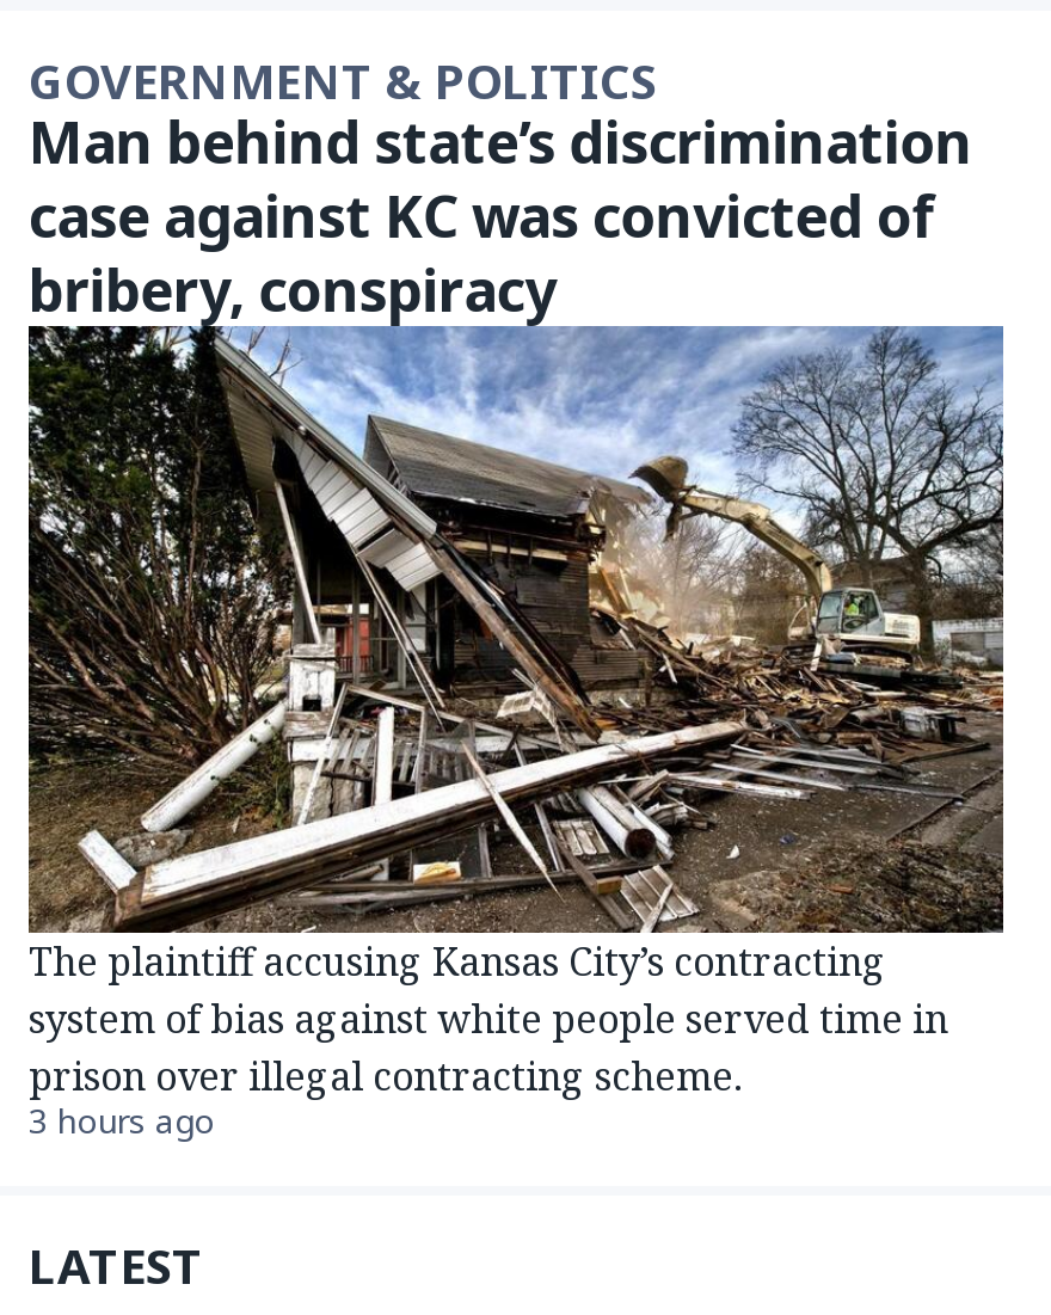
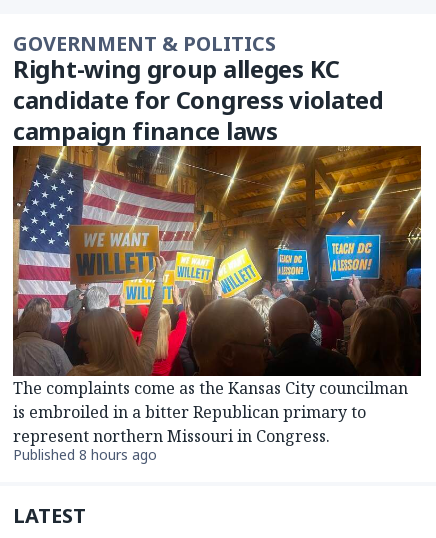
- [image]
- Man behind state’s discrimination
- case against KC was convicted of
- bribery, conspiracy
+ [image]
+ Right-wing group alleges KC
+ candidate for Congress violated
+ campaign finance laws

- The plaintiff accusing Kansas City’s contracting
- system of bias against white people served time in
- prison over illegal contracting scheme.
- 3 hours ago
+ The complaints come as the Kansas City councilman
+ is embroiled in a bitter Republican primary to
+ represent northern Missouri in Congress.
+ Published 8 hours ago
